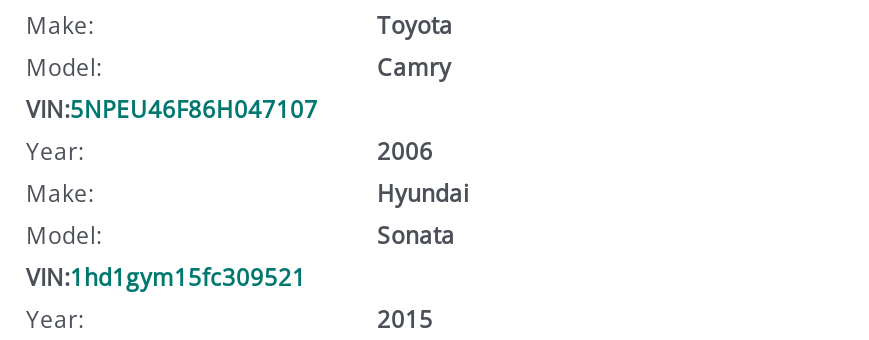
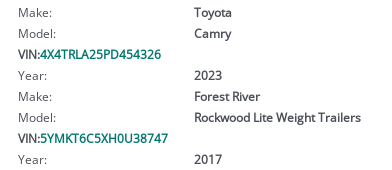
- VIN:5NPEU46F86H047107
+ VIN:4X4TRLA25PD454326

- 2006
+ 2023

- Hyundai
+ Forest River

- Sonata
- VIN:1hd1gym15fc309521
+ Rockwood Lite Weight Trailers
+ VIN:5YMKT6C5XH0U38747

- 2015
+ 2017
